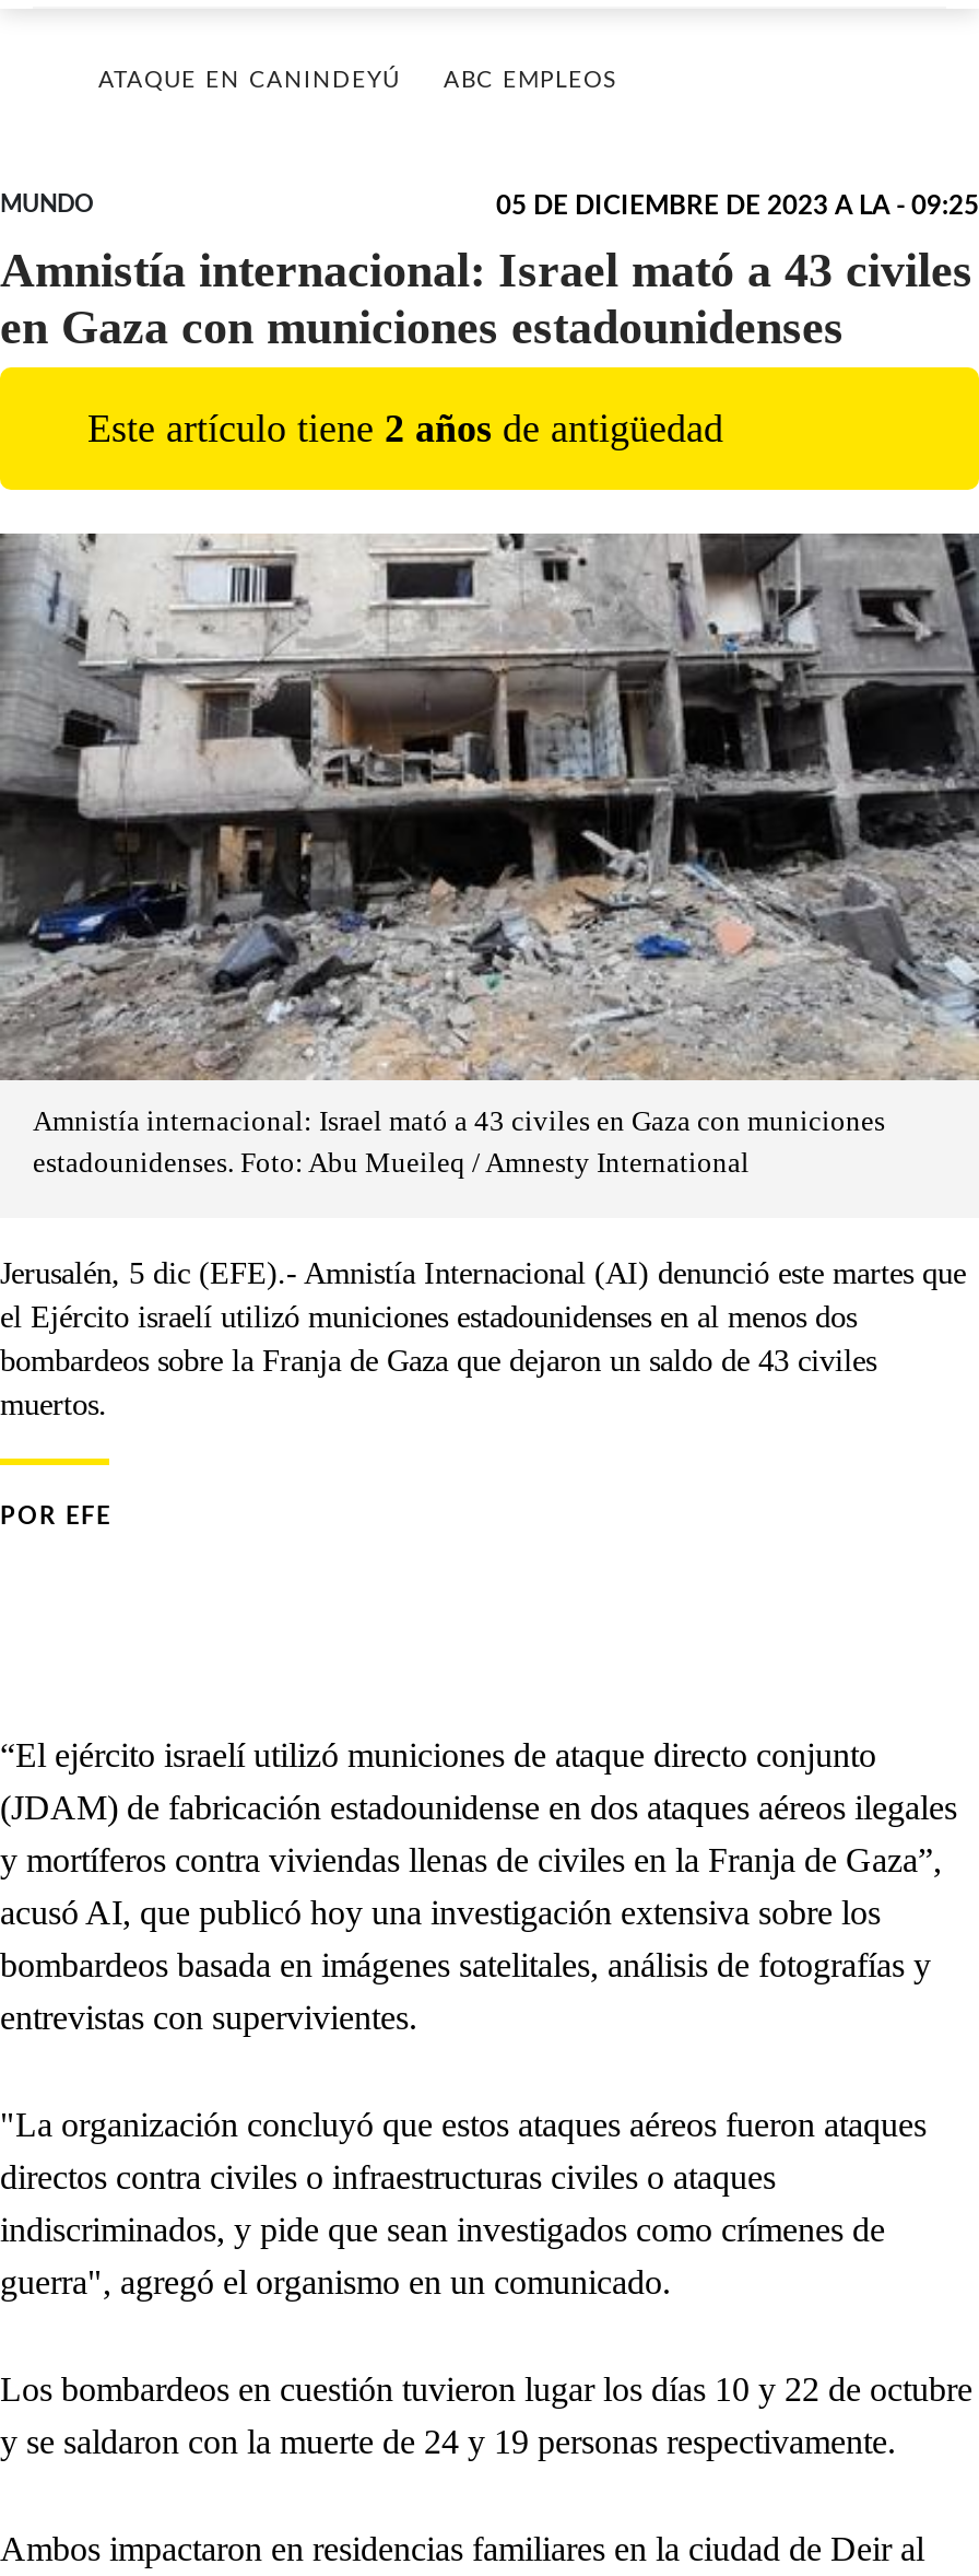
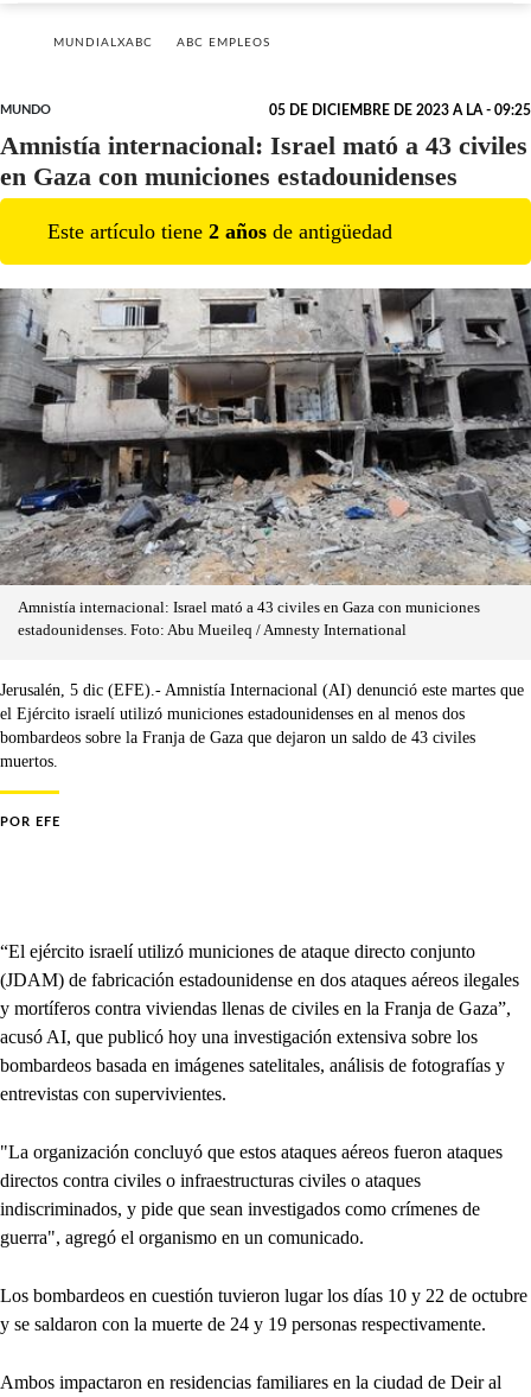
- ATAQUE EN CANINDEYÚ
+ MUNDIALXABC
